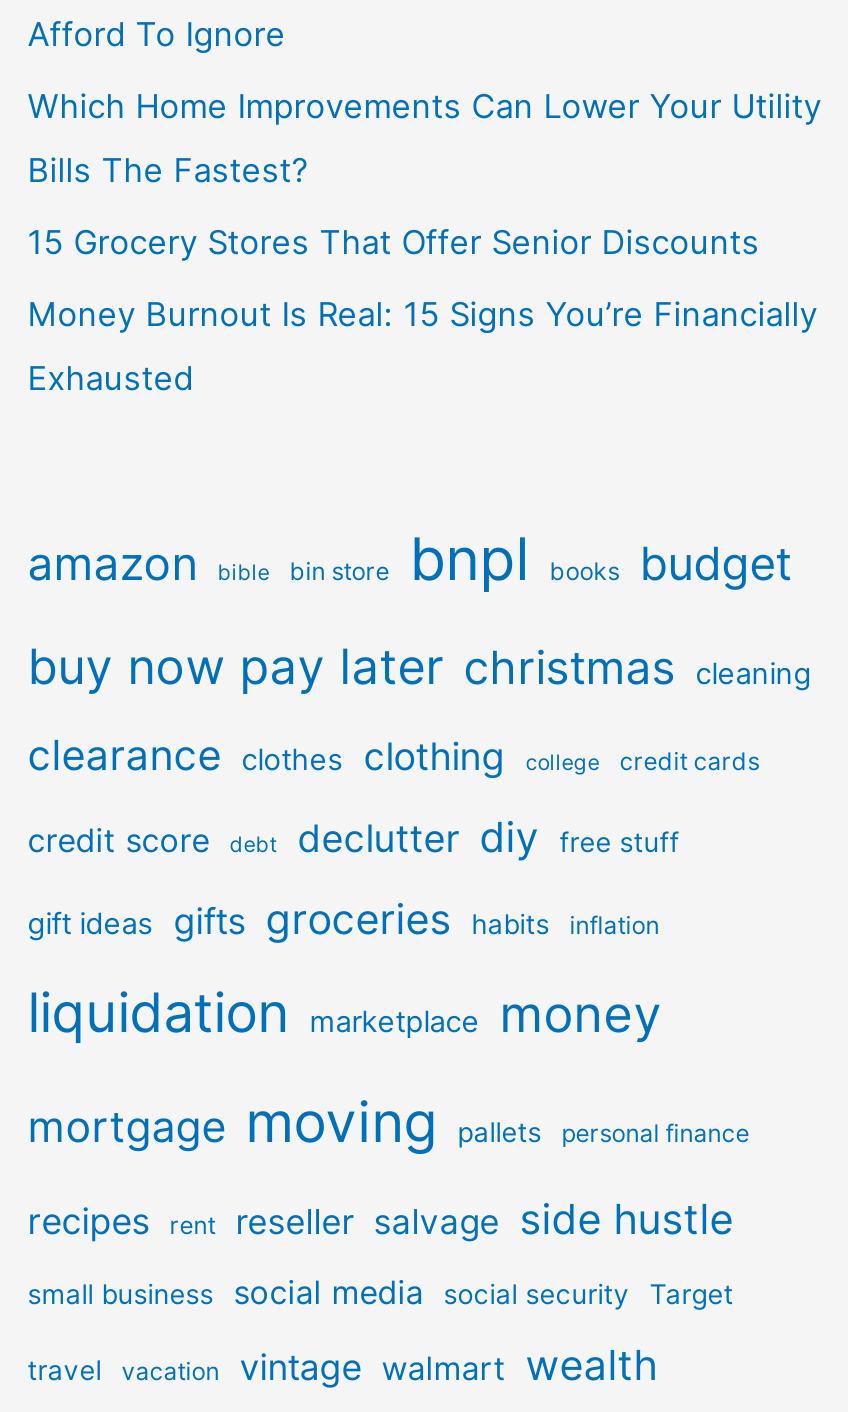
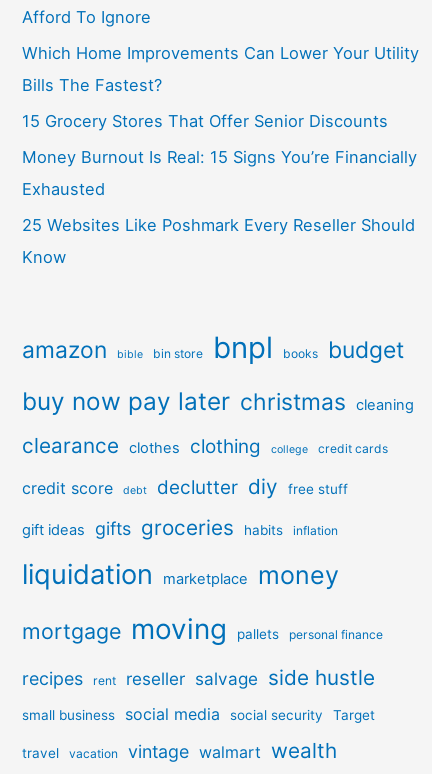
+ 25 Websites Like Poshmark Every Reseller Should
+ Know
